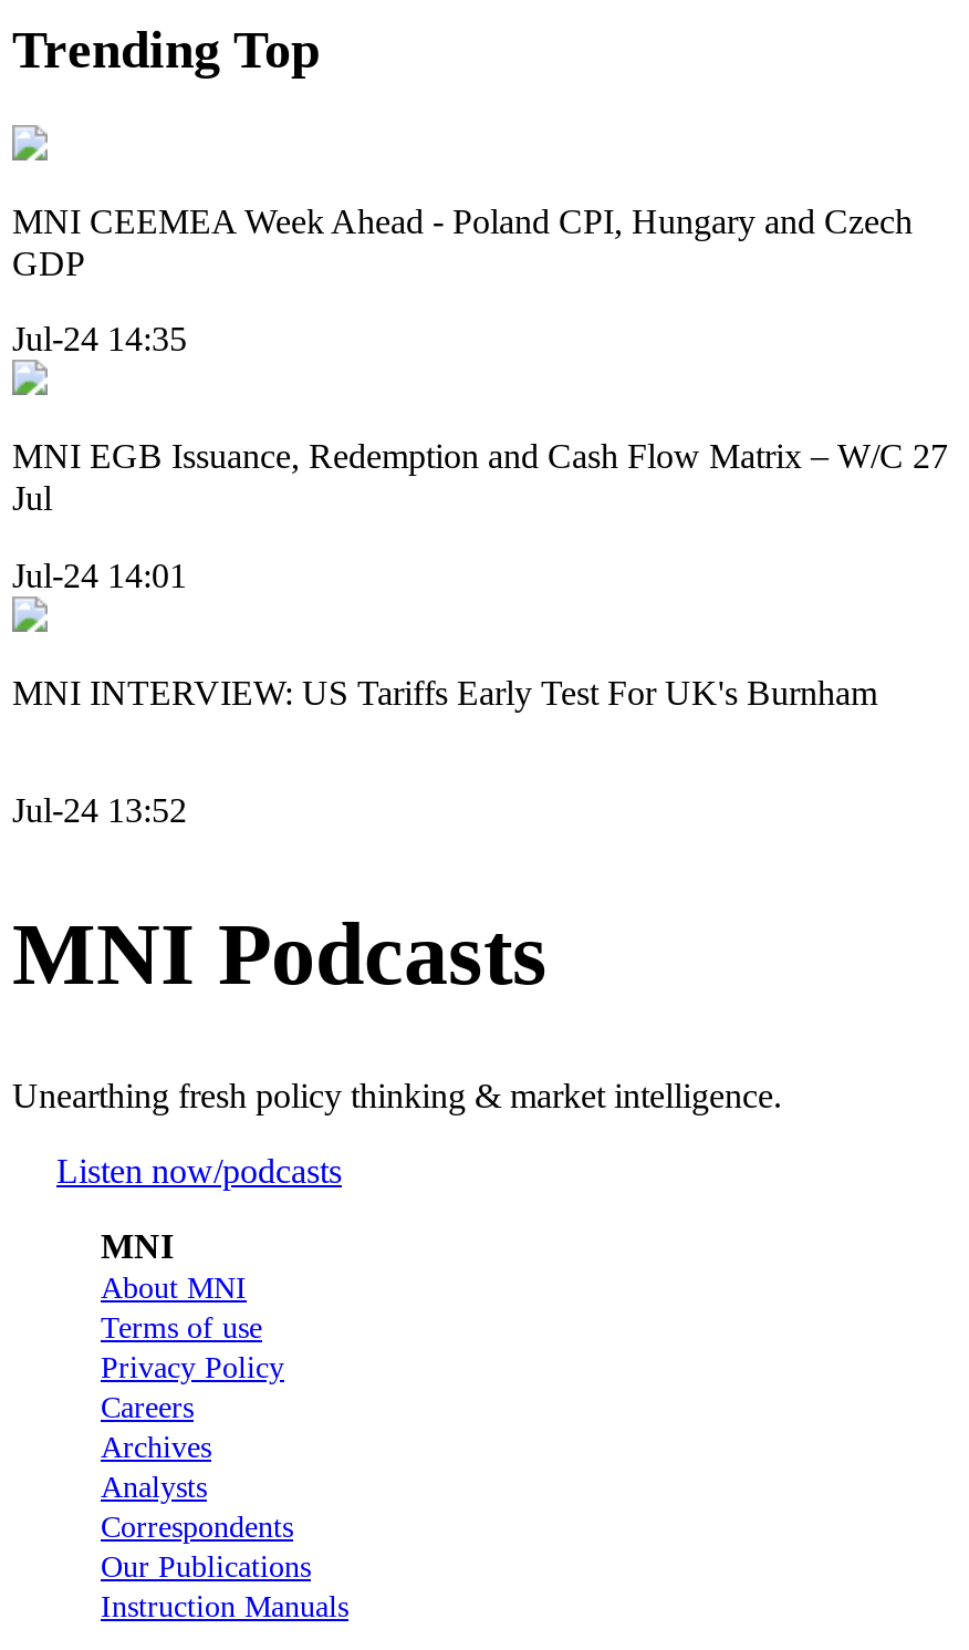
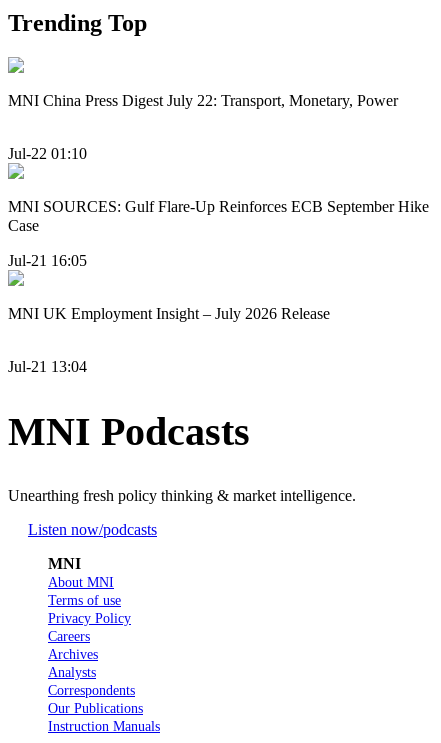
- MNI CEEMEA Week Ahead - Poland CPI, Hungary and Czech
- GDP
+ MNI China Press Digest July 22: Transport, Monetary, Power

- Jul-24 14:35
+ Jul-22 01:10

- MNI EGB Issuance, Redemption and Cash Flow Matrix – W/C 27
- Jul
+ MNI SOURCES: Gulf Flare-Up Reinforces ECB September Hike
+ Case

- Jul-24 14:01
+ Jul-21 16:05

- MNI INTERVIEW: US Tariffs Early Test For UK's Burnham
+ MNI UK Employment Insight – July 2026 Release

- Jul-24 13:52
+ Jul-21 13:04
